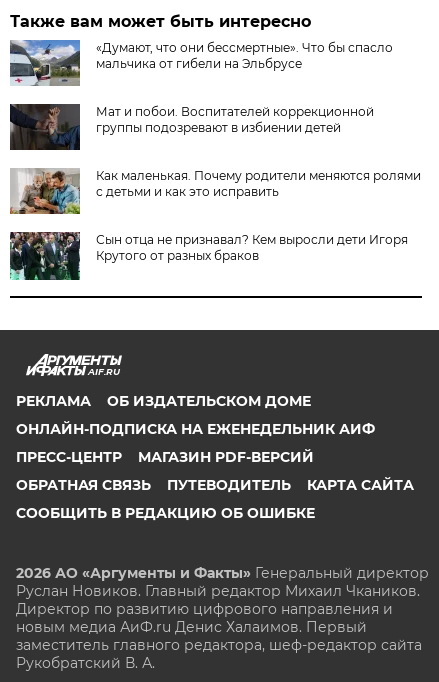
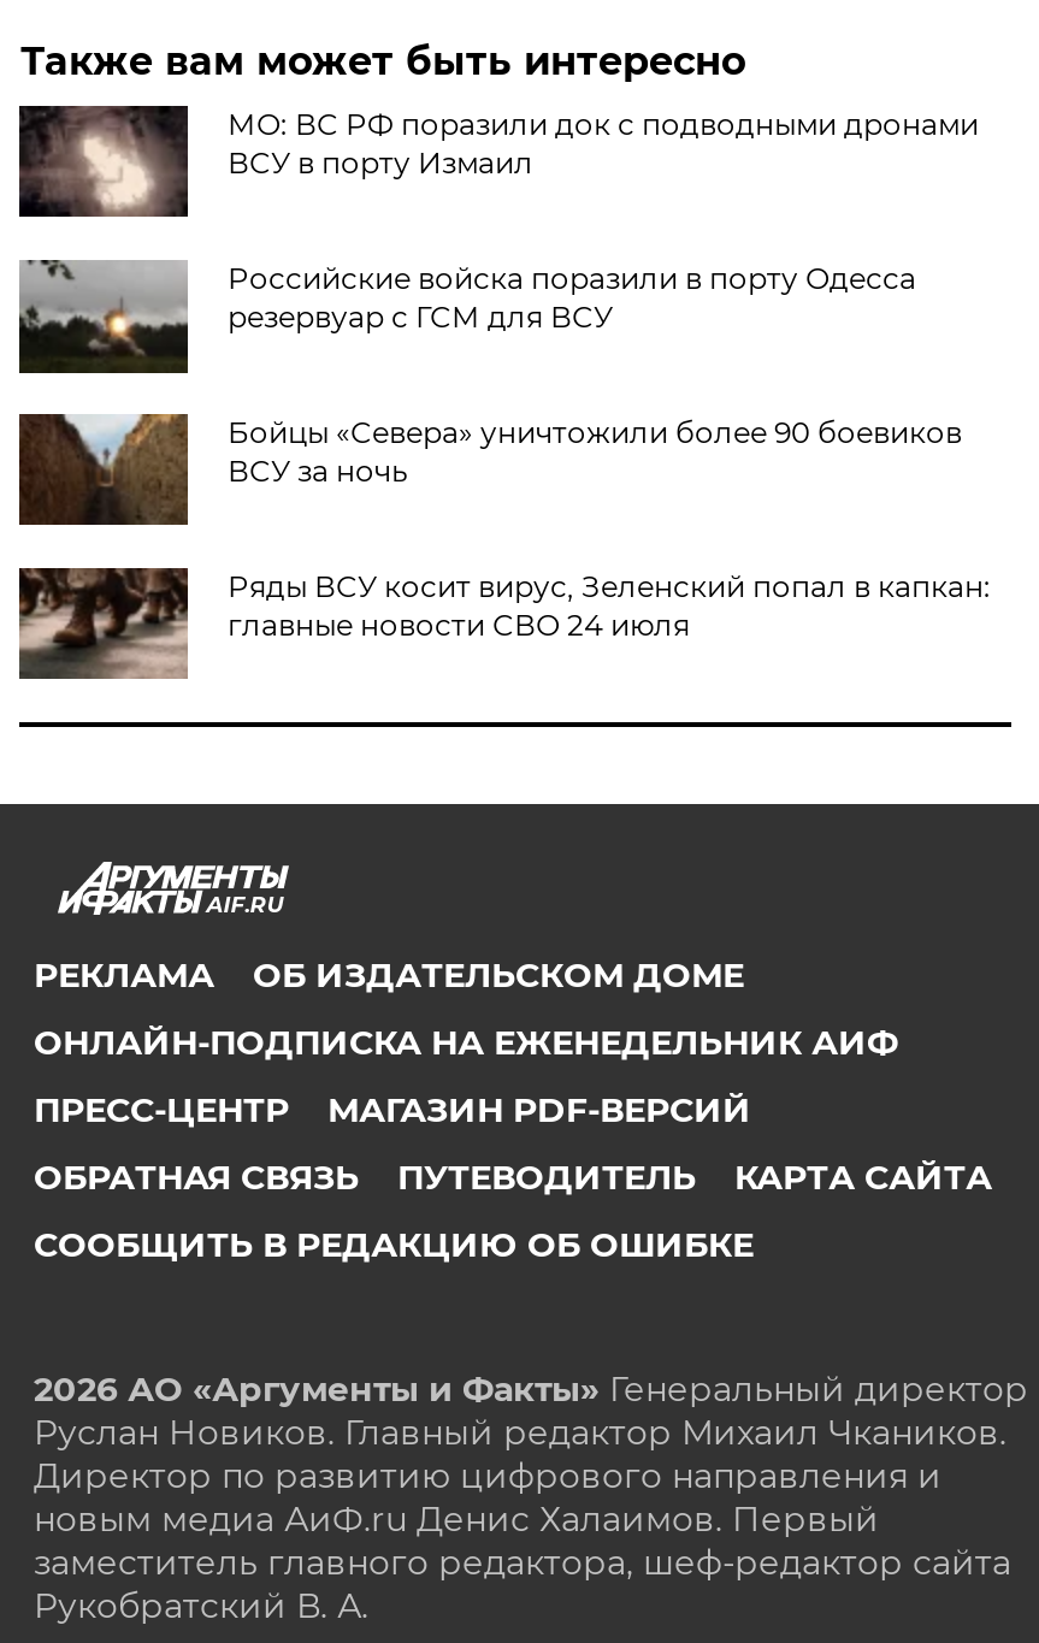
- [image]
- «Думают, что они бессмертные». Что бы спасло
- мальчика от гибели на Эльбрусе
+ [image]
+ МО: ВС РФ поразили док с подводными дронами
+ ВСУ в порту Измаил

- [image]
- Мат и побои. Воспитателей коррекционной
- группы подозревают в избиении детей
+ [image]
+ Российские войска поразили в порту Одесса
+ резервуар с ГСМ для ВСУ

- [image]
- Как маленькая. Почему родители меняются ролями
- с детьми и как это исправить
+ [image]
+ Бойцы «Севера» уничтожили более 90 боевиков
+ ВСУ за ночь

- [image]
- Сын отца не признавал? Кем выросли дети Игоря
- Крутого от разных браков
+ [image]
+ Ряды ВСУ косит вирус, Зеленский попал в капкан:
+ главные новости СВО 24 июля
